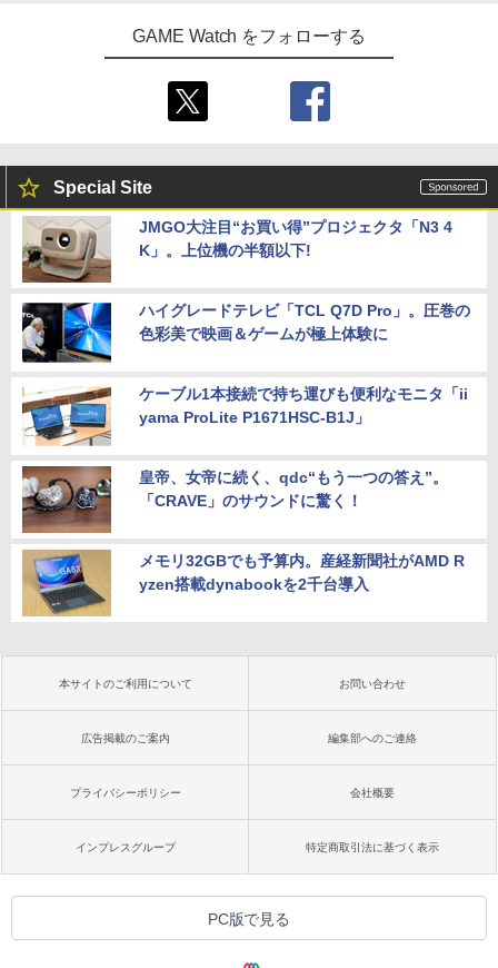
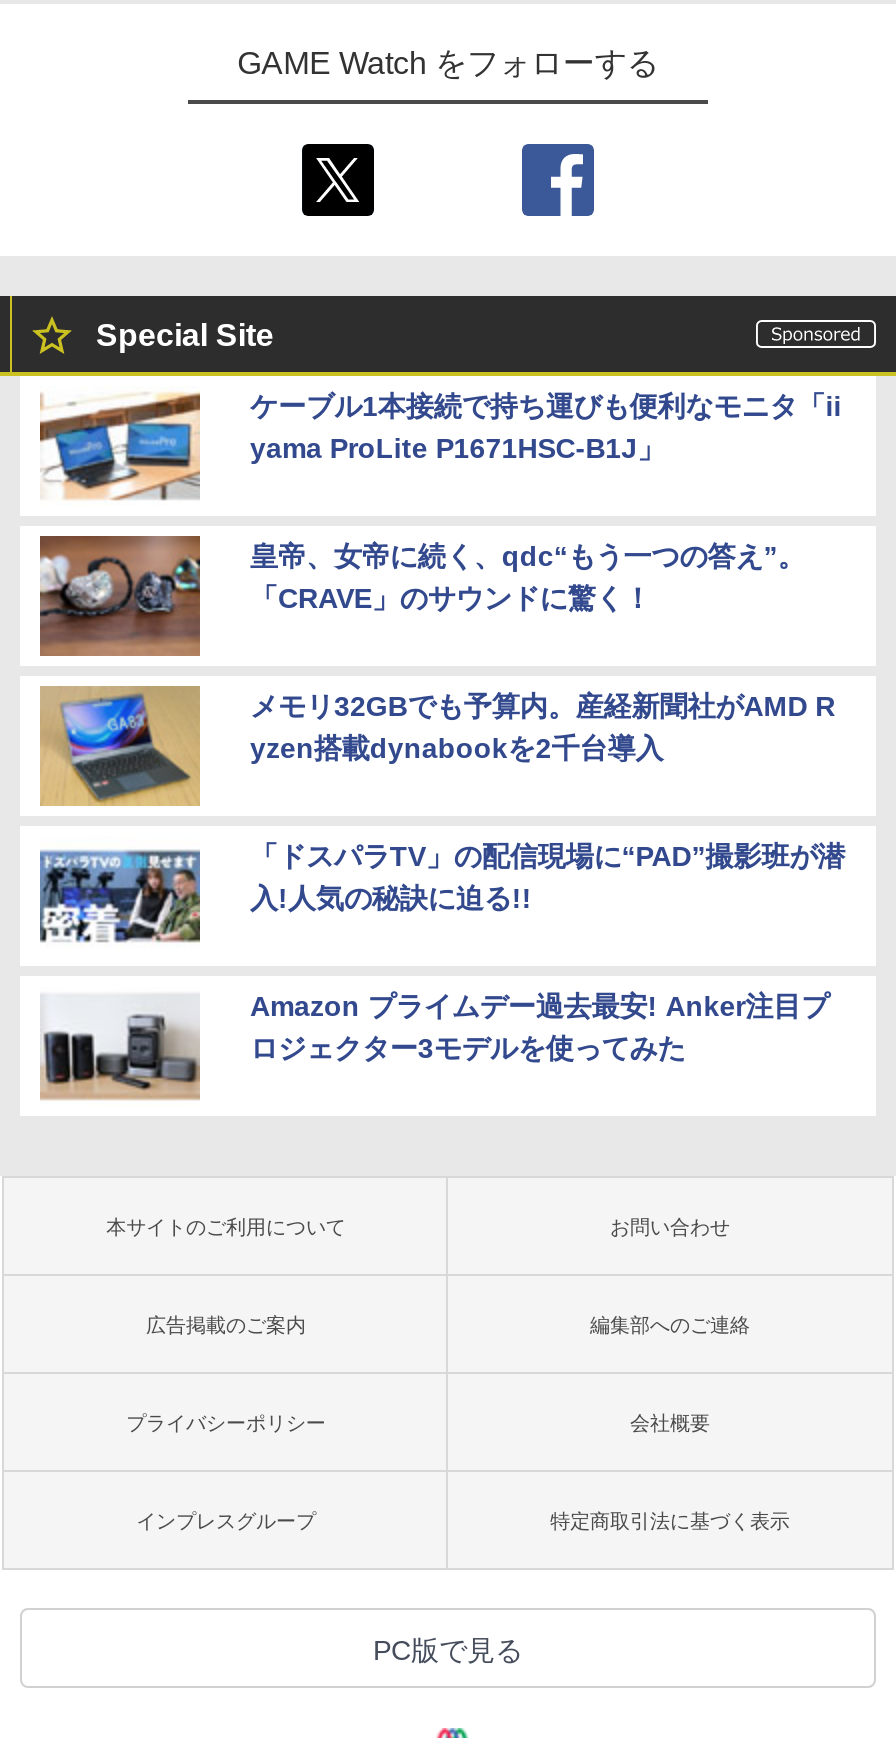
- [image]
- JMGO大注目“お買い得”プロジェクタ「N3 4
- K」。上位機の半額以下!
- ハイグレードテレビ「TCL Q7D Pro」。圧巻の
- 色彩美で映画＆ゲームが極上体験に

- [image]

moved up: [image] | ケーブル1本接続で持ち運びも便利なモニタ「ii | yama ProLite P1671HSC-B1J」 | 皇帝、女帝に続く、qdc“もう一つの答え”。 | 「CRAVE」のサウンドに驚く！ | メモリ32GBでも予算内。産経新聞社がAMD R | yzen搭載dynabookを2千台導入

+ [image]
+ 「ドスパラTV」の配信現場に“PAD”撮影班が潜
+ 入!人気の秘訣に迫る!!
+ Amazon プライムデー過去最安! Anker注目プ
+ ロジェクター3モデルを使ってみた

+ [image]
